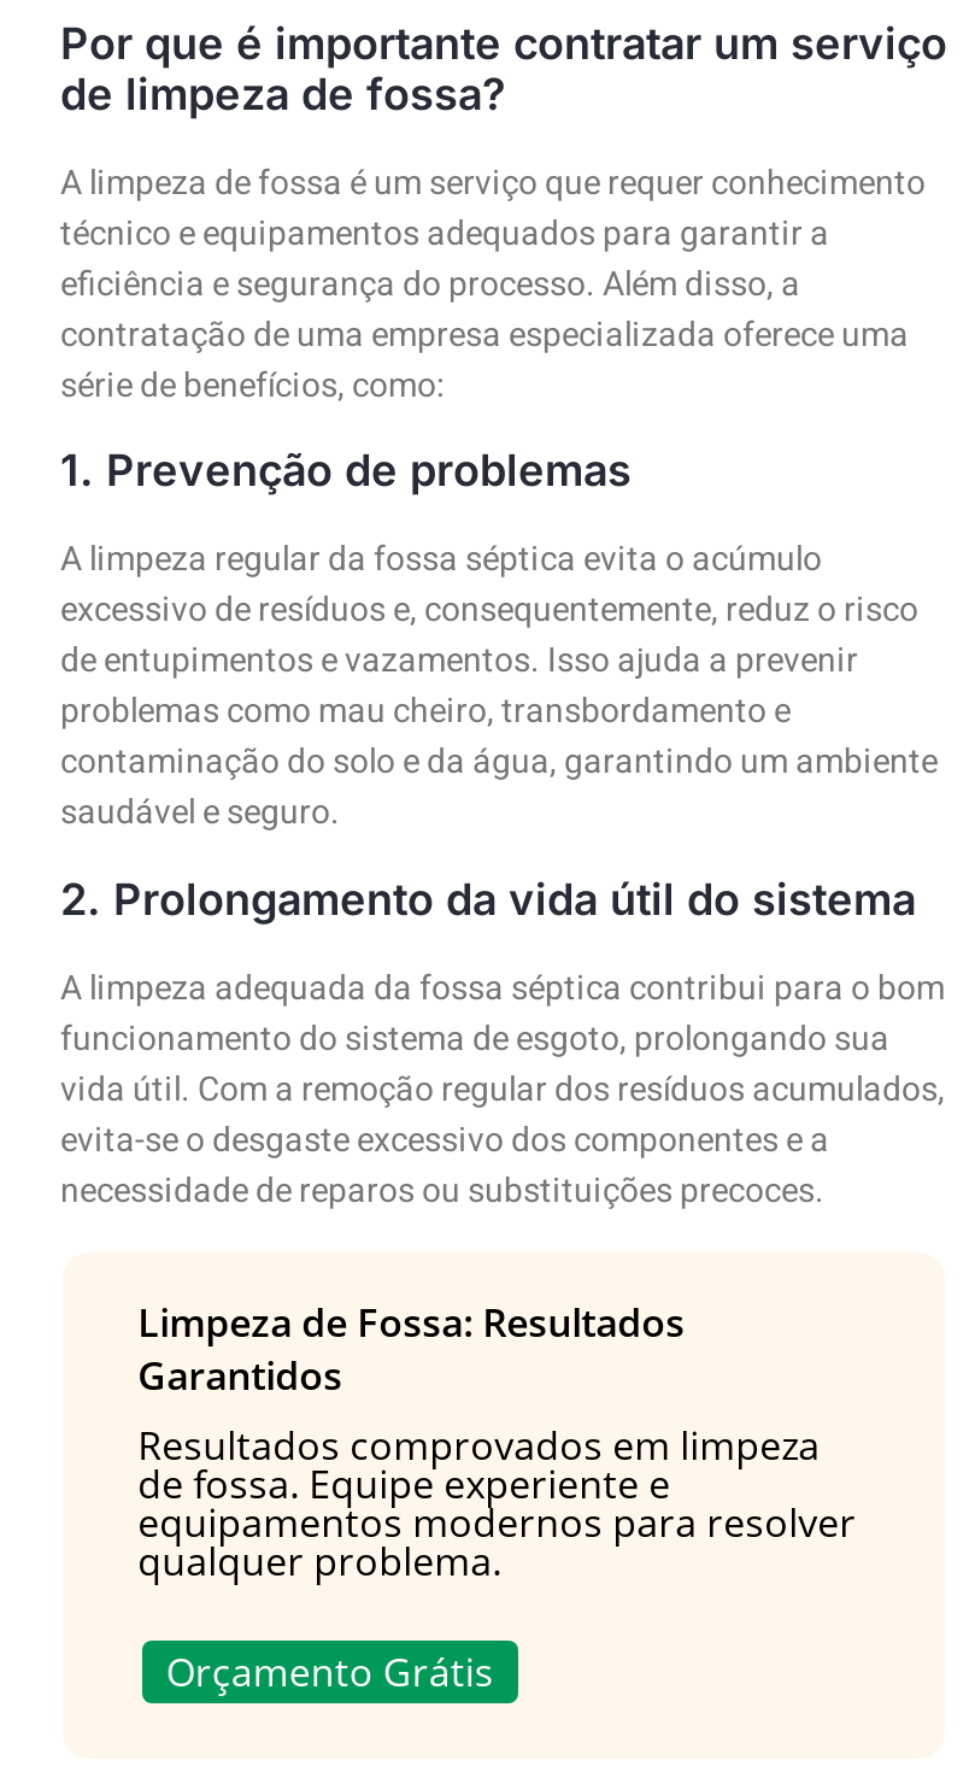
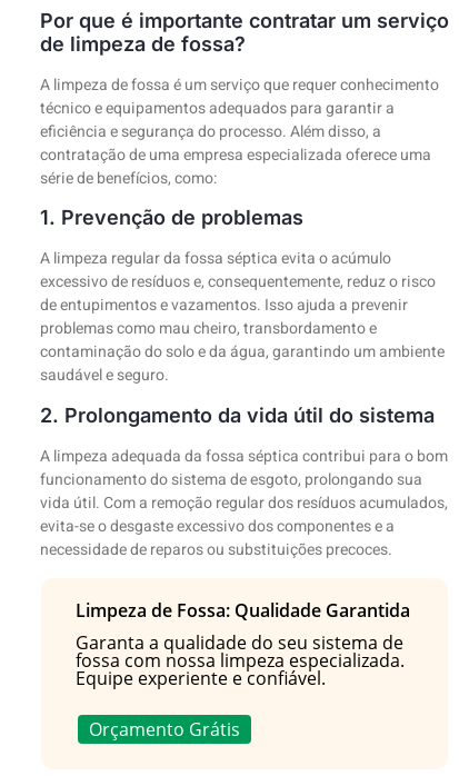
- Limpeza de Fossa: Resultados
- Garantidos
- Resultados comprovados em limpeza
- de fossa. Equipe experiente e
- equipamentos modernos para resolver
- qualquer problema.
+ Limpeza de Fossa: Qualidade Garantida
+ Garanta a qualidade do seu sistema de
+ fossa com nossa limpeza especializada.
+ Equipe experiente e confiável.
